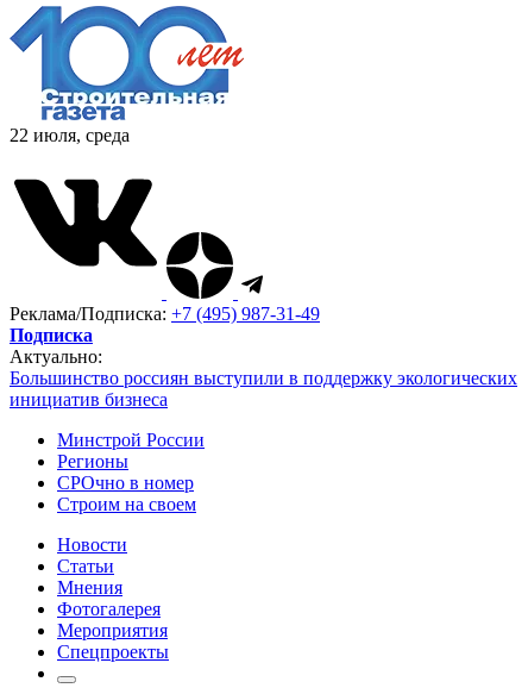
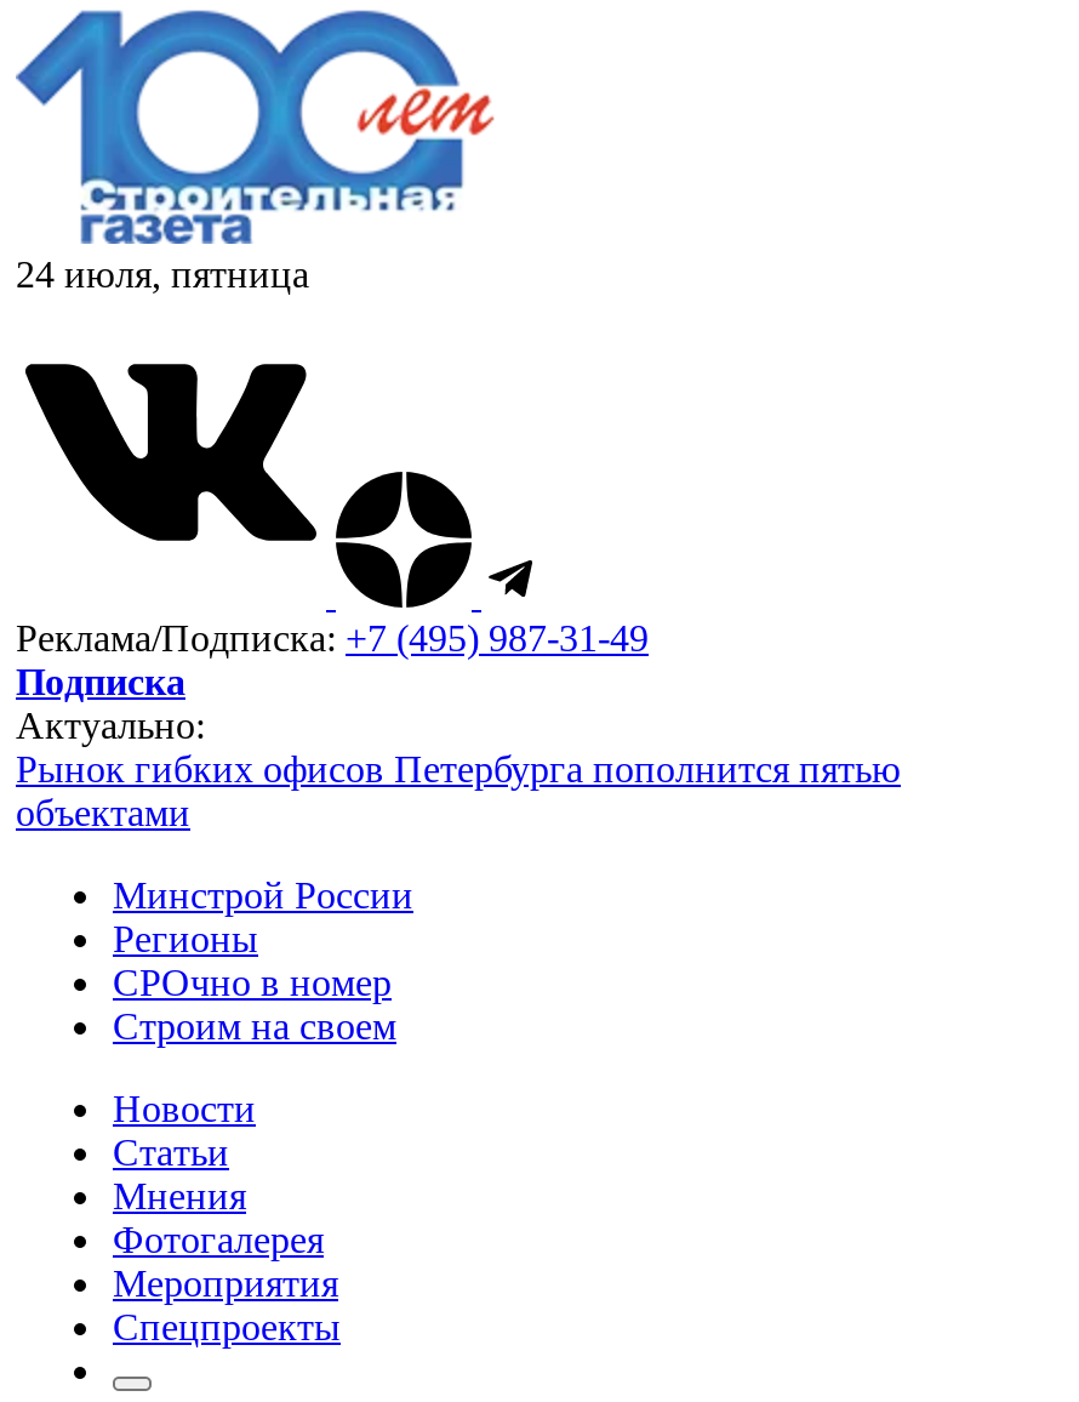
- 22 июля, среда
+ 24 июля, пятница

- Большинство россиян выступили в поддержку экологических
- инициатив бизнеса
+ Рынок гибких офисов Петербурга пополнится пятью
+ объектами
